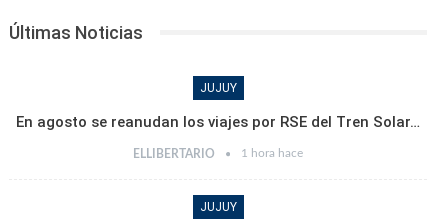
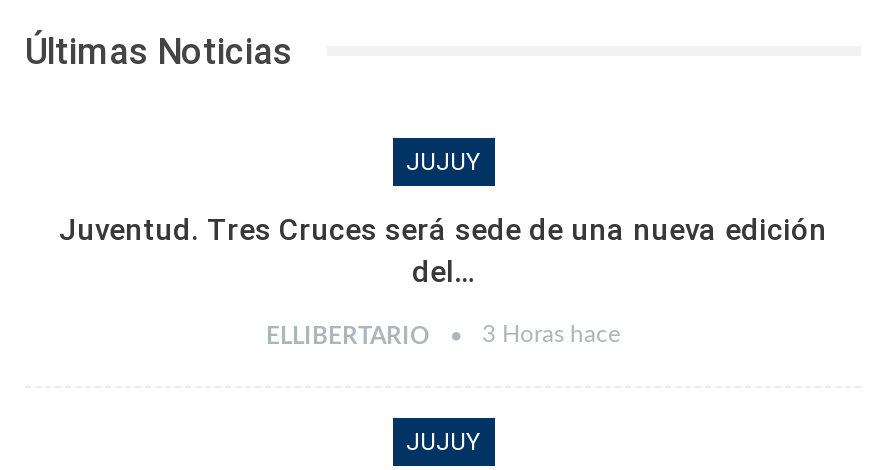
- En agosto se reanudan los viajes por RSE del Tren Solar…
+ Juventud. Tres Cruces será sede de una nueva edición
+ del…

- ELLIBERTARIO 1 hora hace
+ ELLIBERTARIO 3 Horas hace
